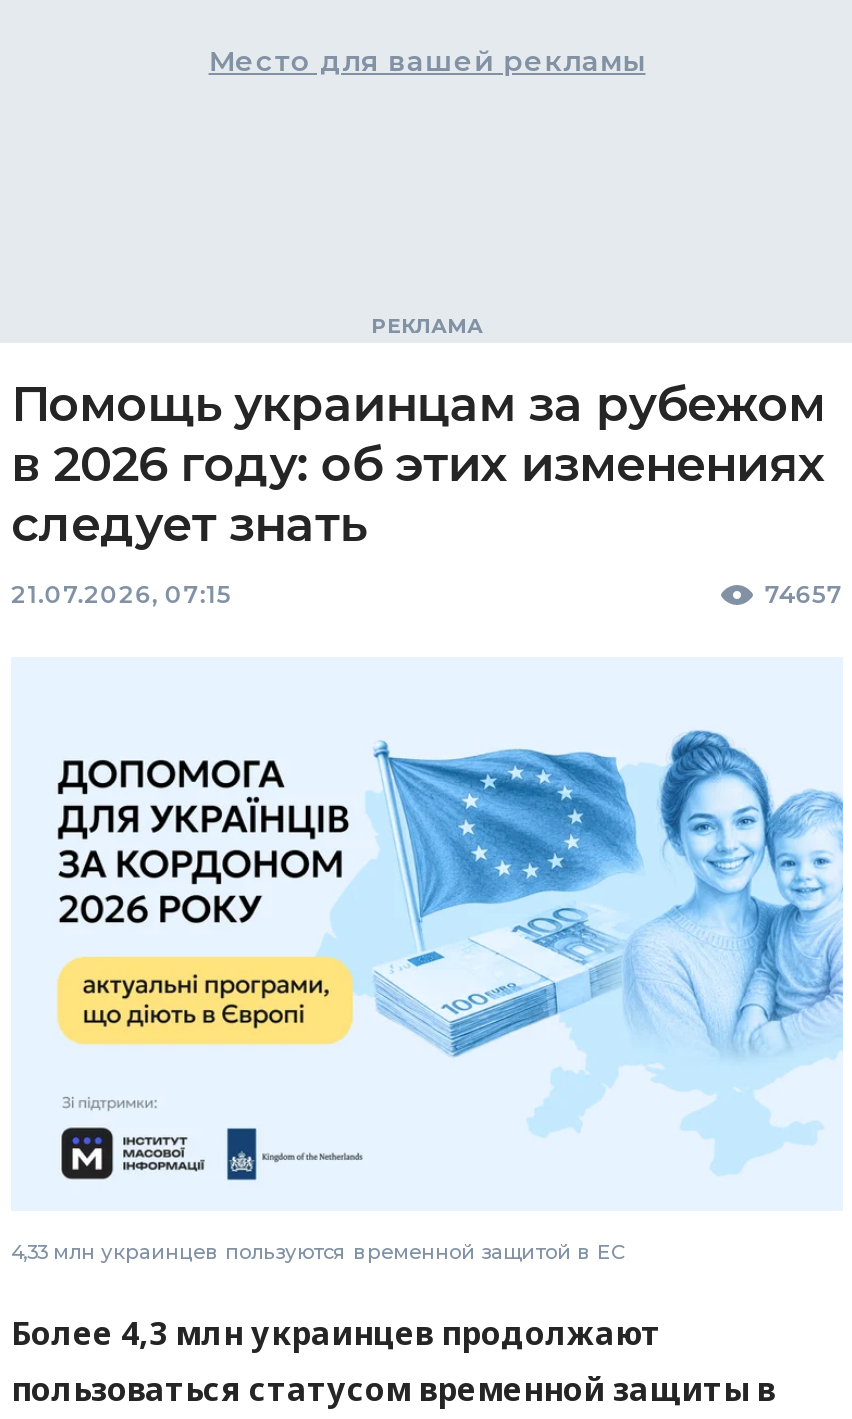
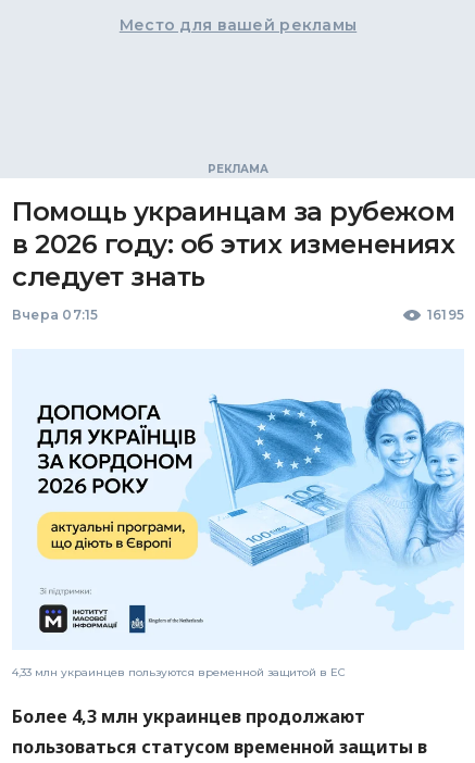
- 21.07.2026, 07:15
- 74657
+ Вчера 07:15
+ 16195
